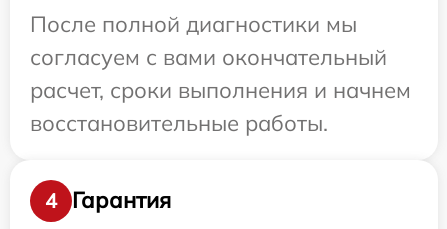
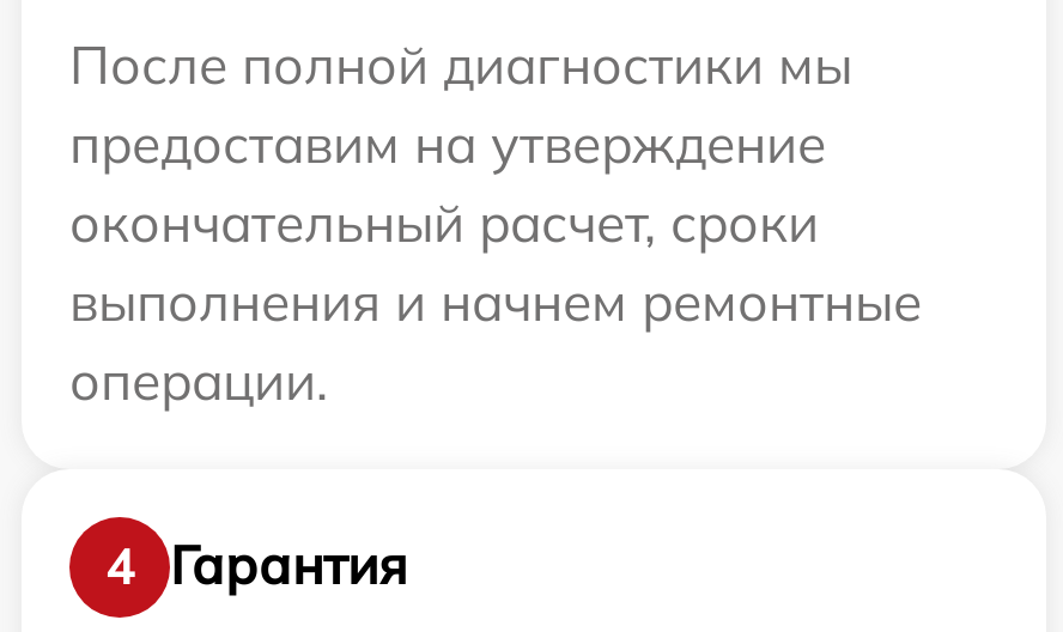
- согласуем с вами окончательный
- расчет, сроки выполнения и начнем
- восстановительные работы.
+ предоставим на утверждение
+ окончательный расчет, сроки
+ выполнения и начнем ремонтные
+ операции.
